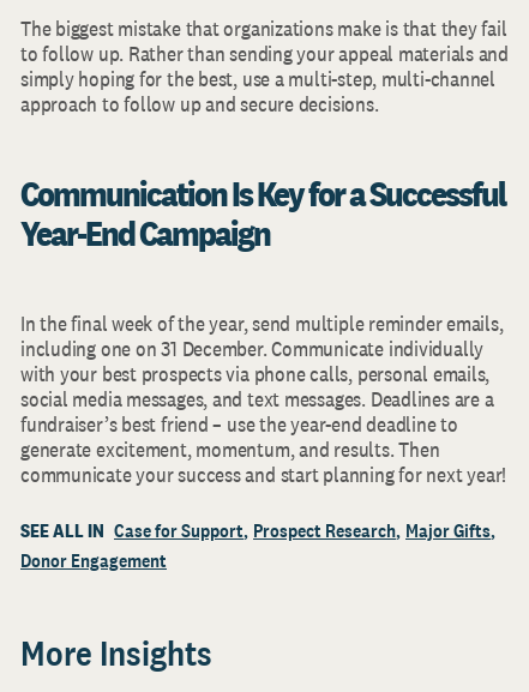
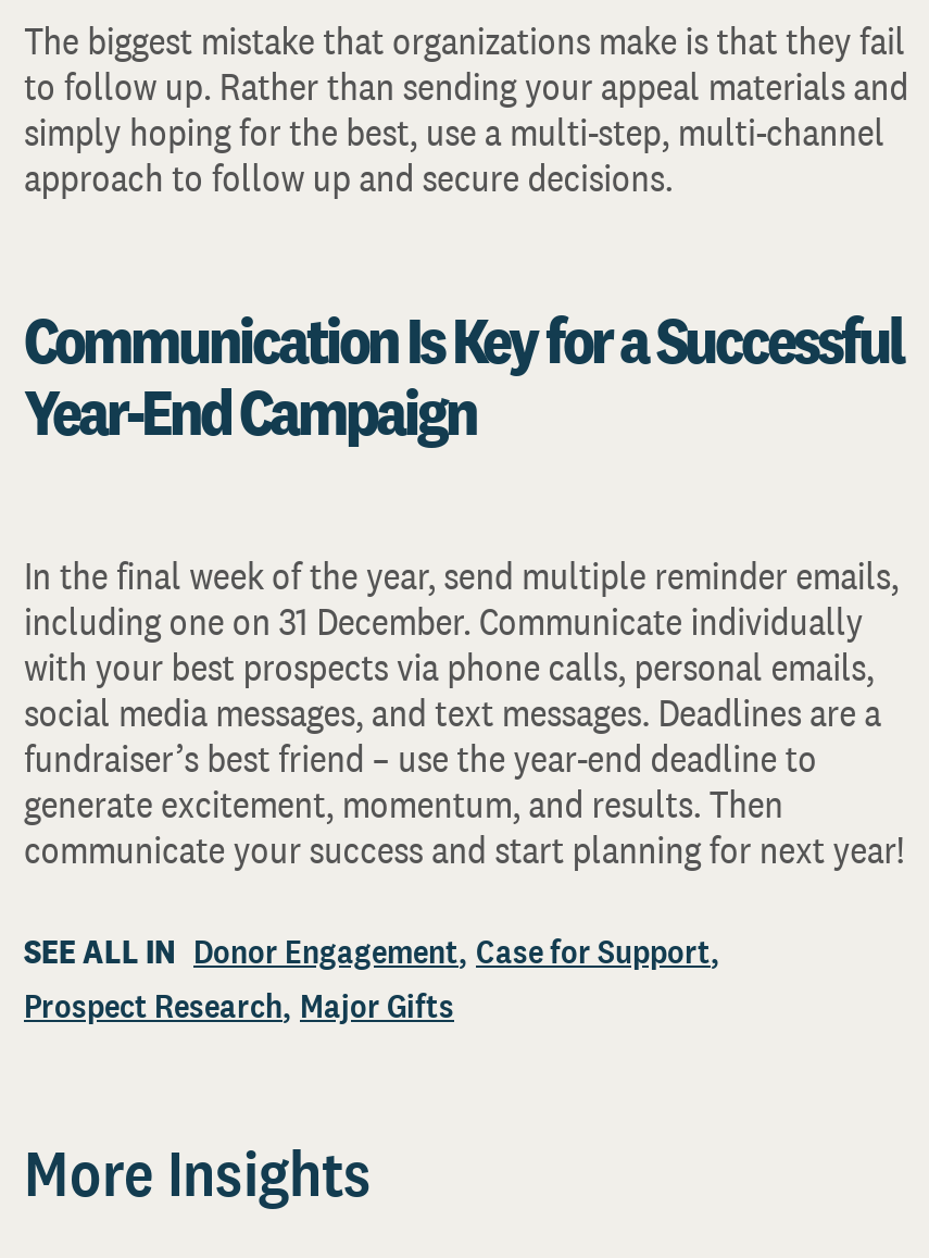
- SEE ALL IN Case for Support Prospect Research Major Gifts
- Donor Engagement
+ SEE ALL IN Donor Engagement Case for Support
+ Prospect Research Major Gifts
